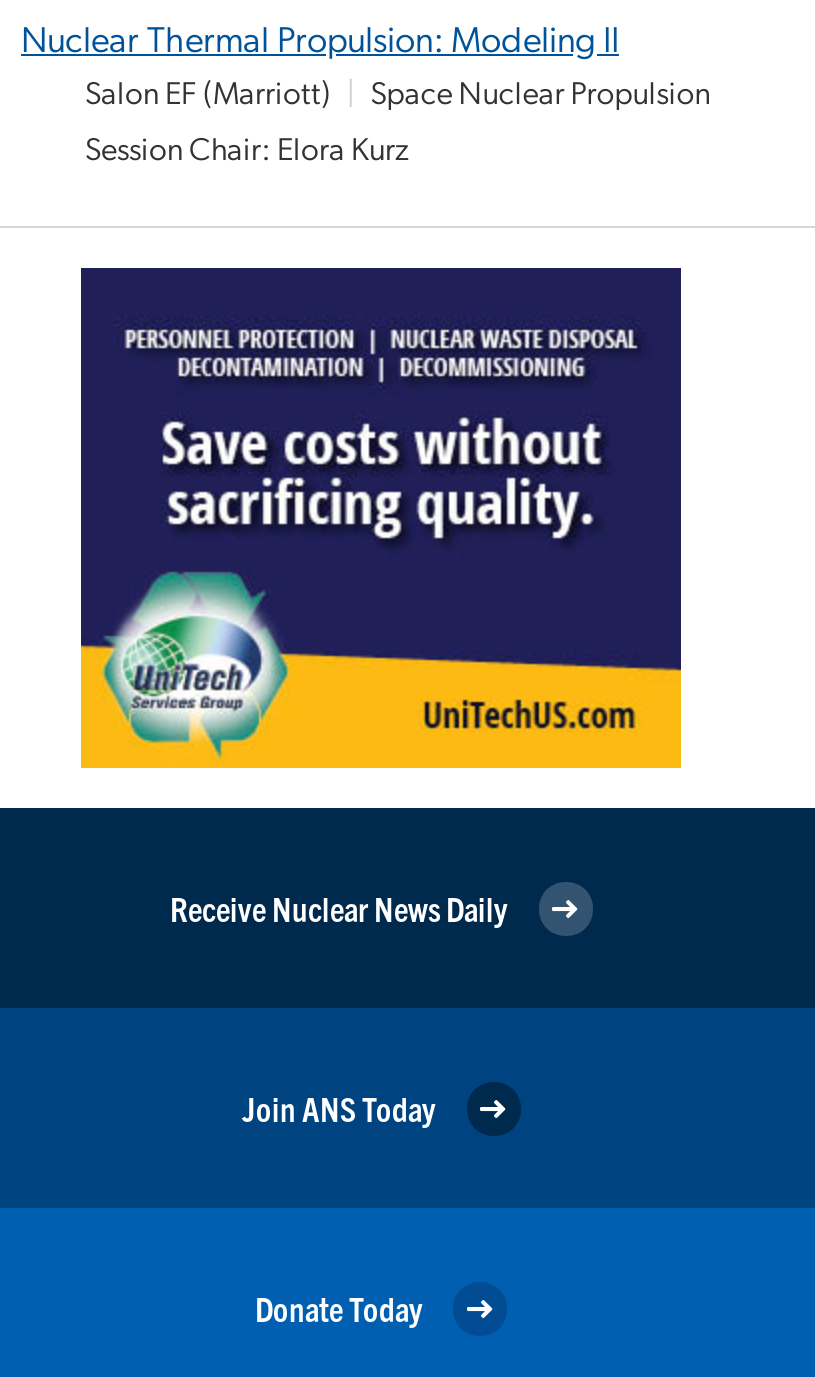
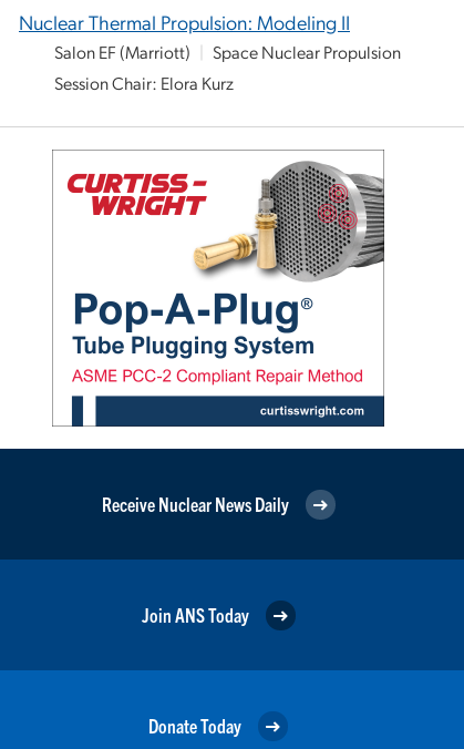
- [image]
+ [image]
